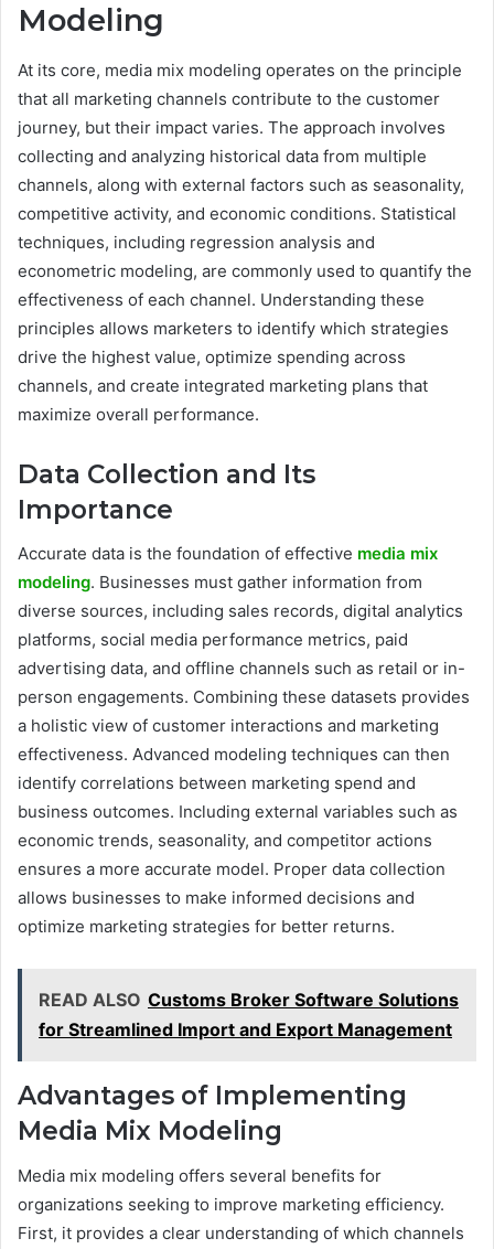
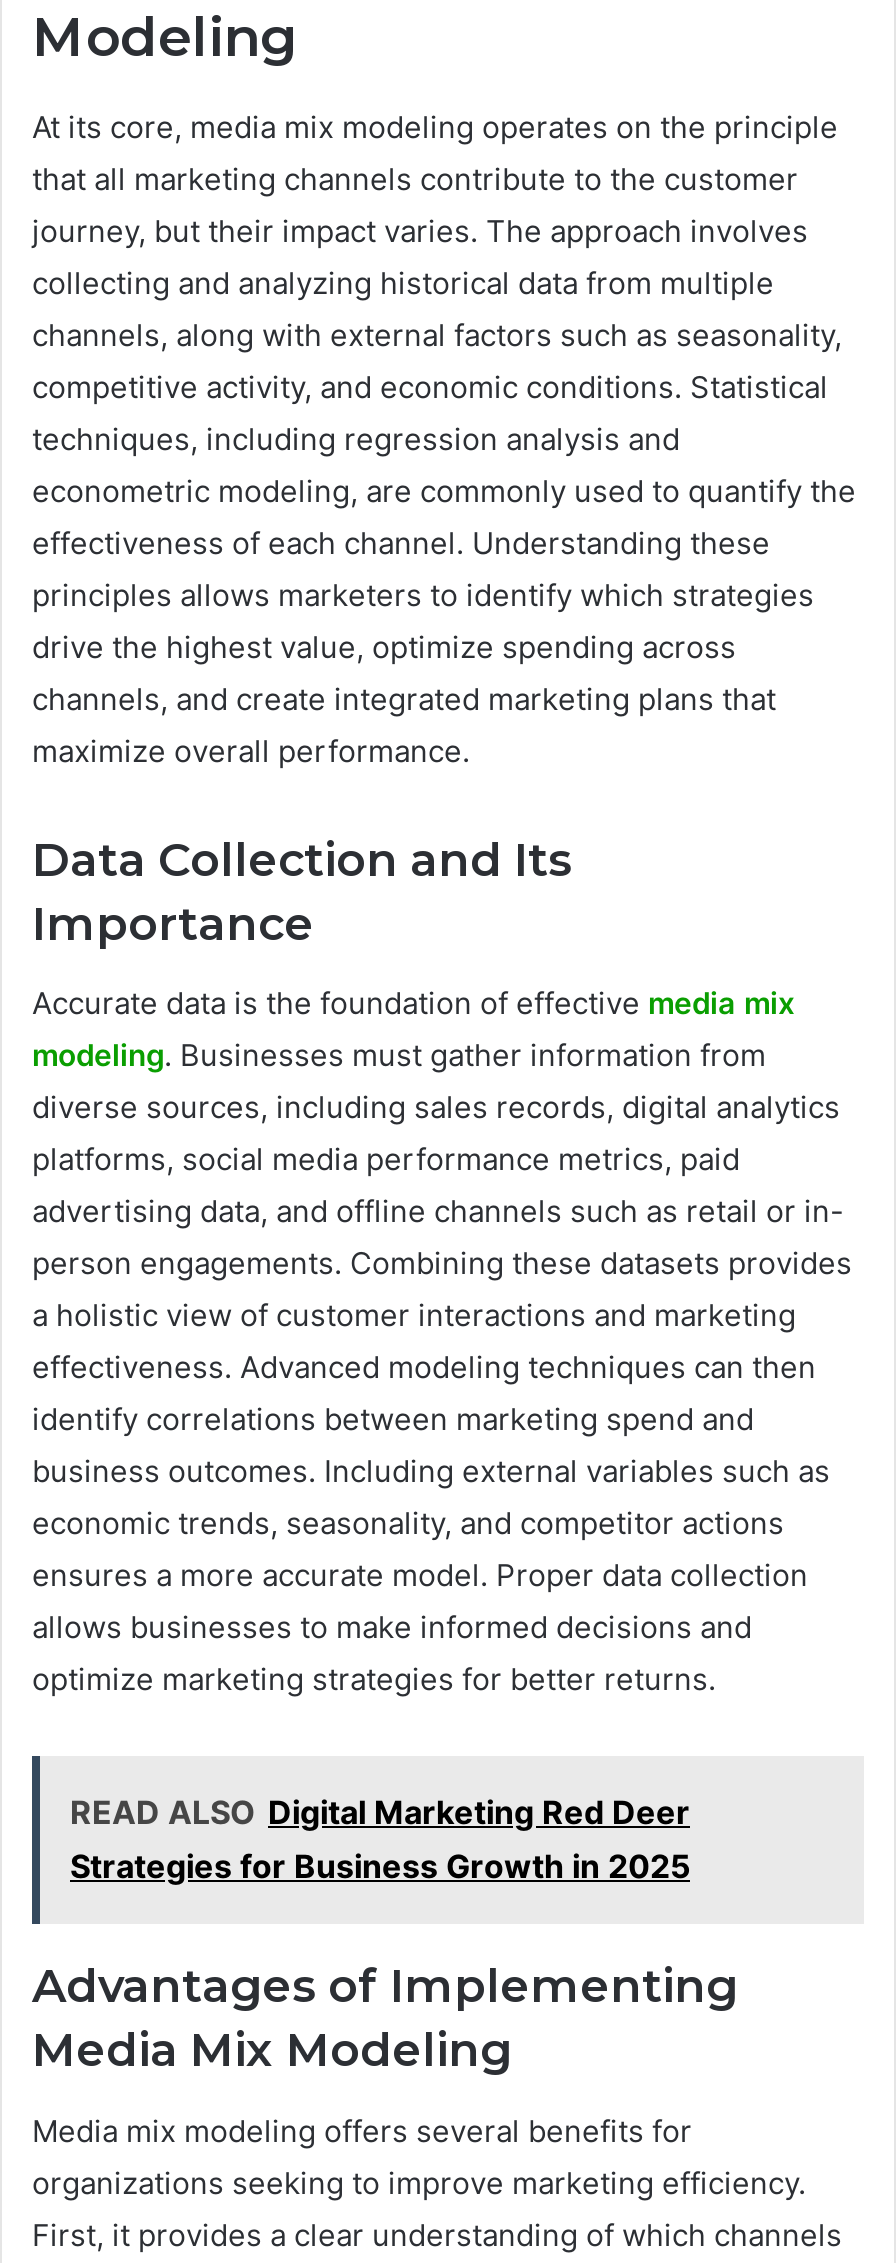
- READ ALSO Customs Broker Software Solutions
- for Streamlined Import and Export Management
+ READ ALSO Digital Marketing Red Deer
+ Strategies for Business Growth in 2025
